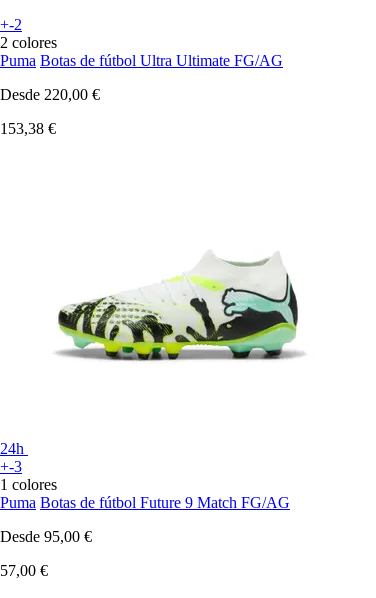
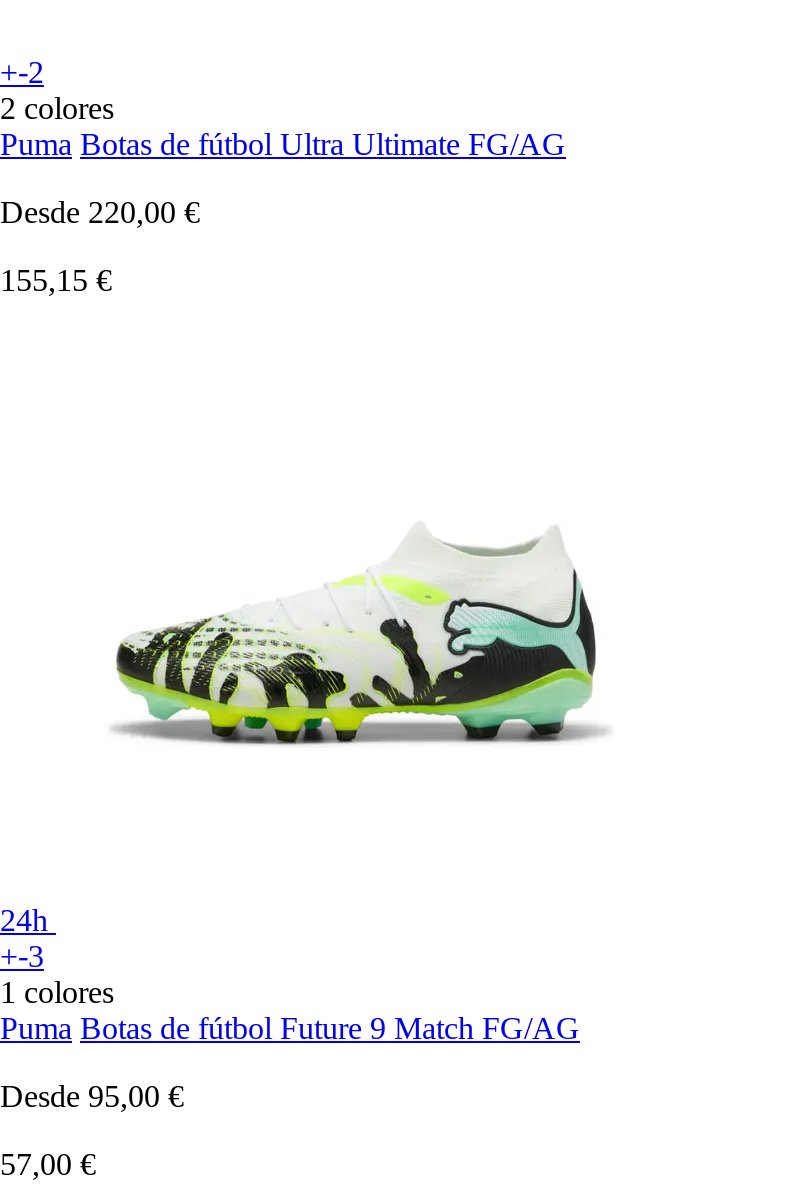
- 153,38 €
+ 155,15 €
